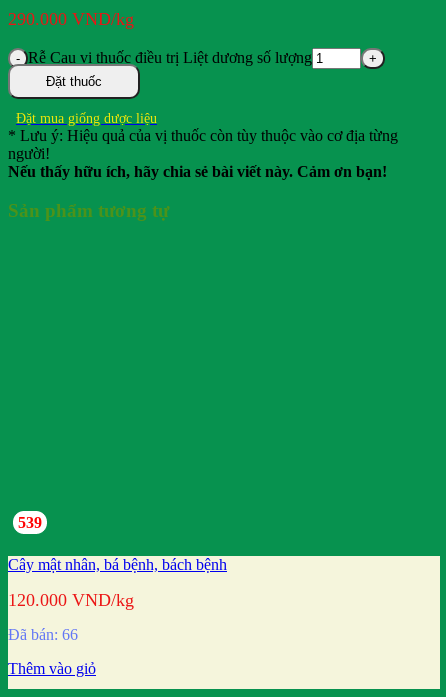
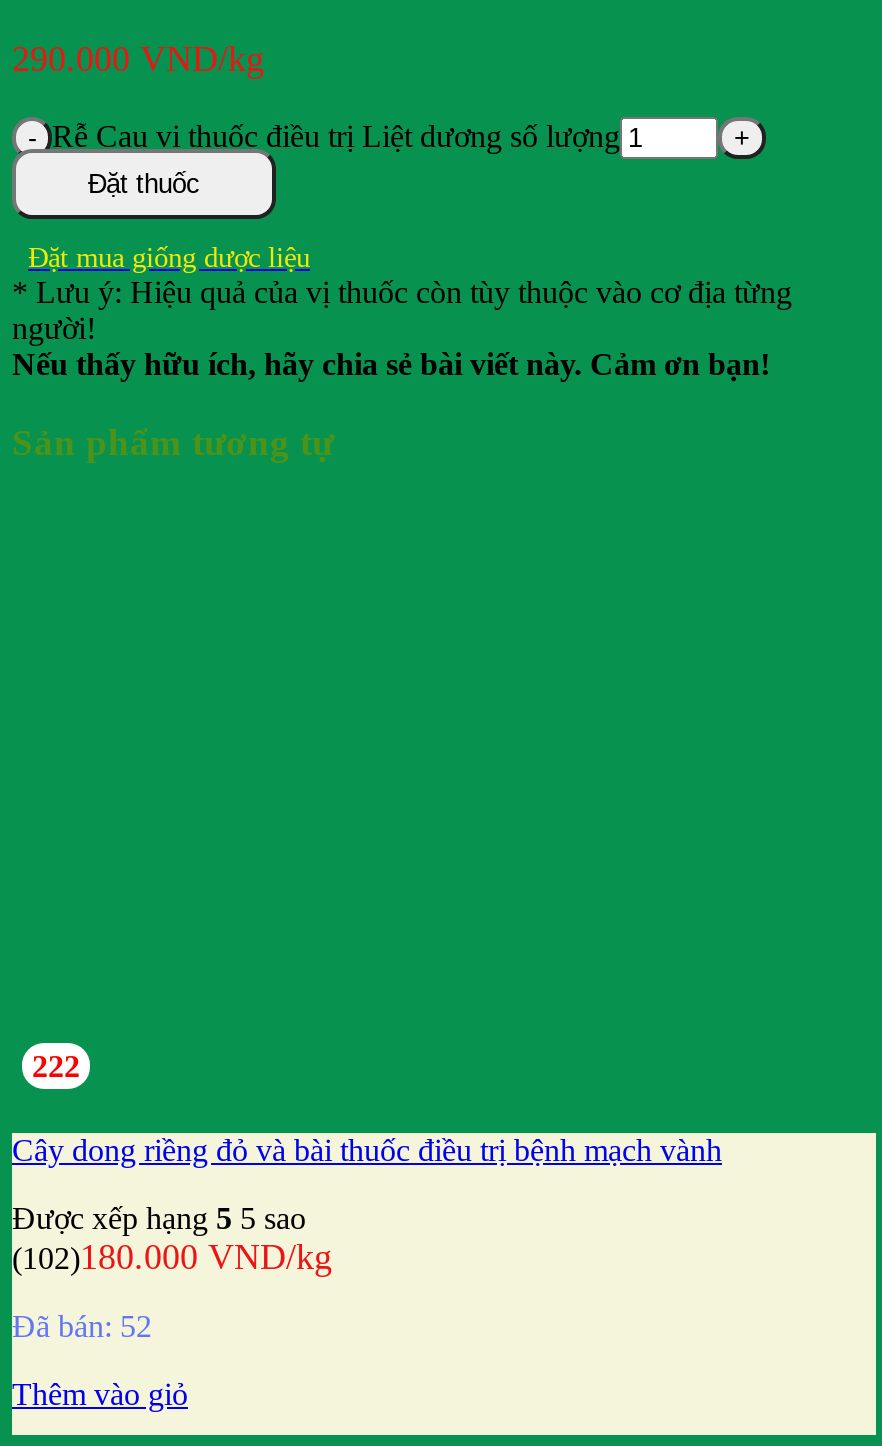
- 539
+ 222

- Cây mật nhân, bá bệnh, bách bệnh
+ Cây dong riềng đỏ và bài thuốc điều trị bệnh mạch vành

- 120.000 VND/kg
+ Được xếp hạng 5 5 sao
+ (102)180.000VND/kg

- Đã bán: 66
+ Đã bán: 52
